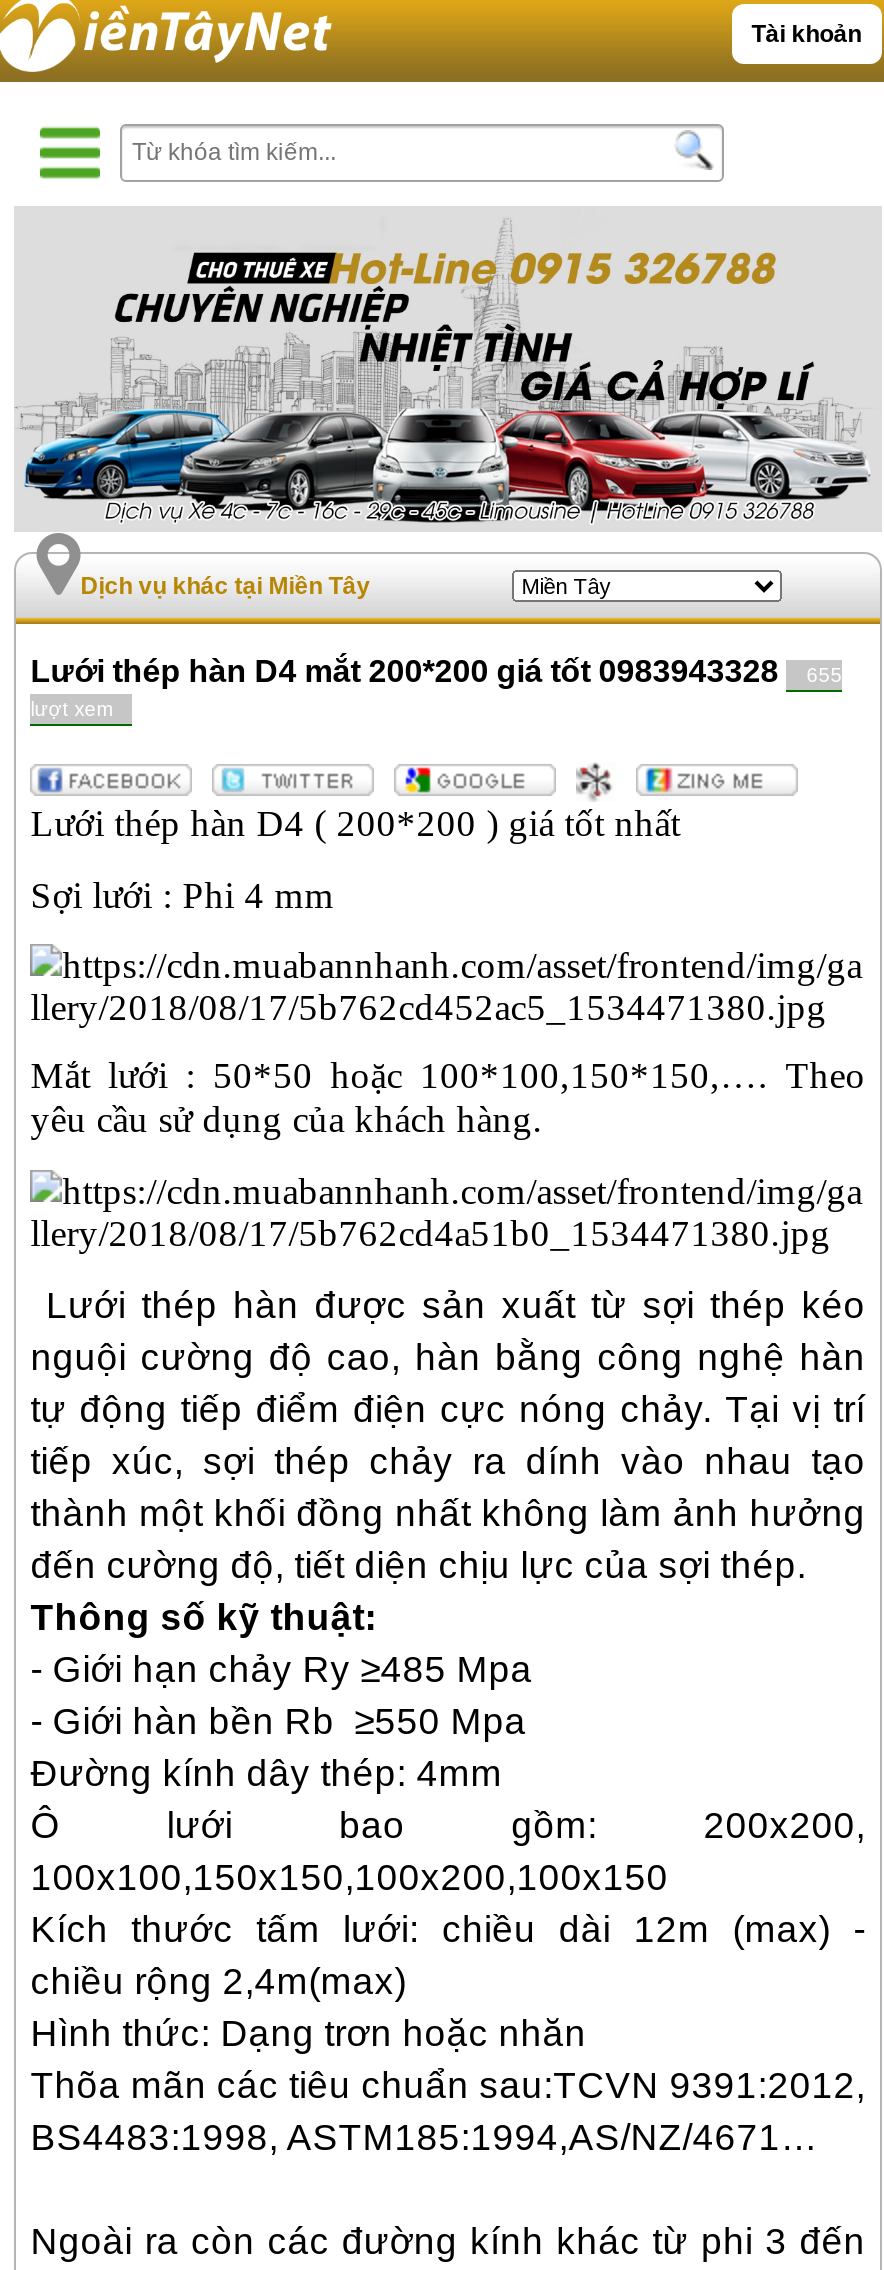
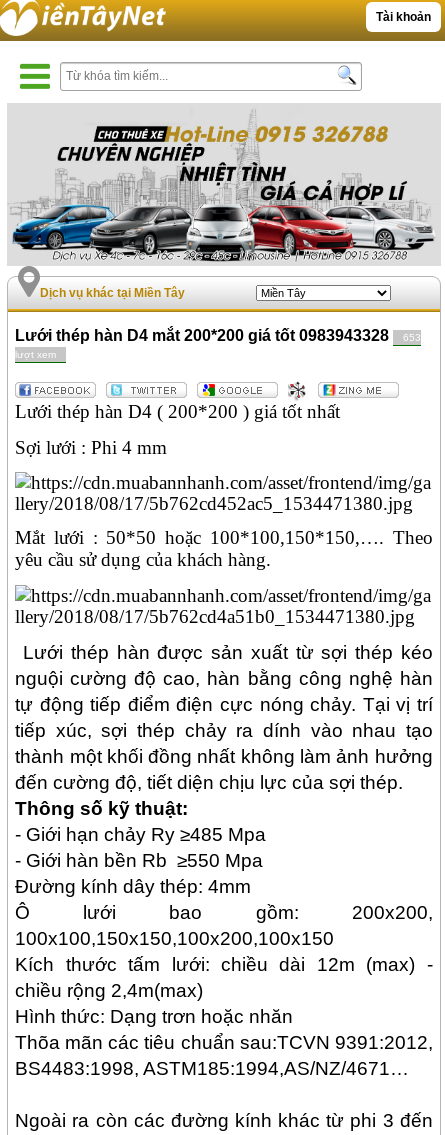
- Lưới thép hàn D4 mắt 200*200 giá tốt 0983943328 655
+ Lưới thép hàn D4 mắt 200*200 giá tốt 0983943328 653
